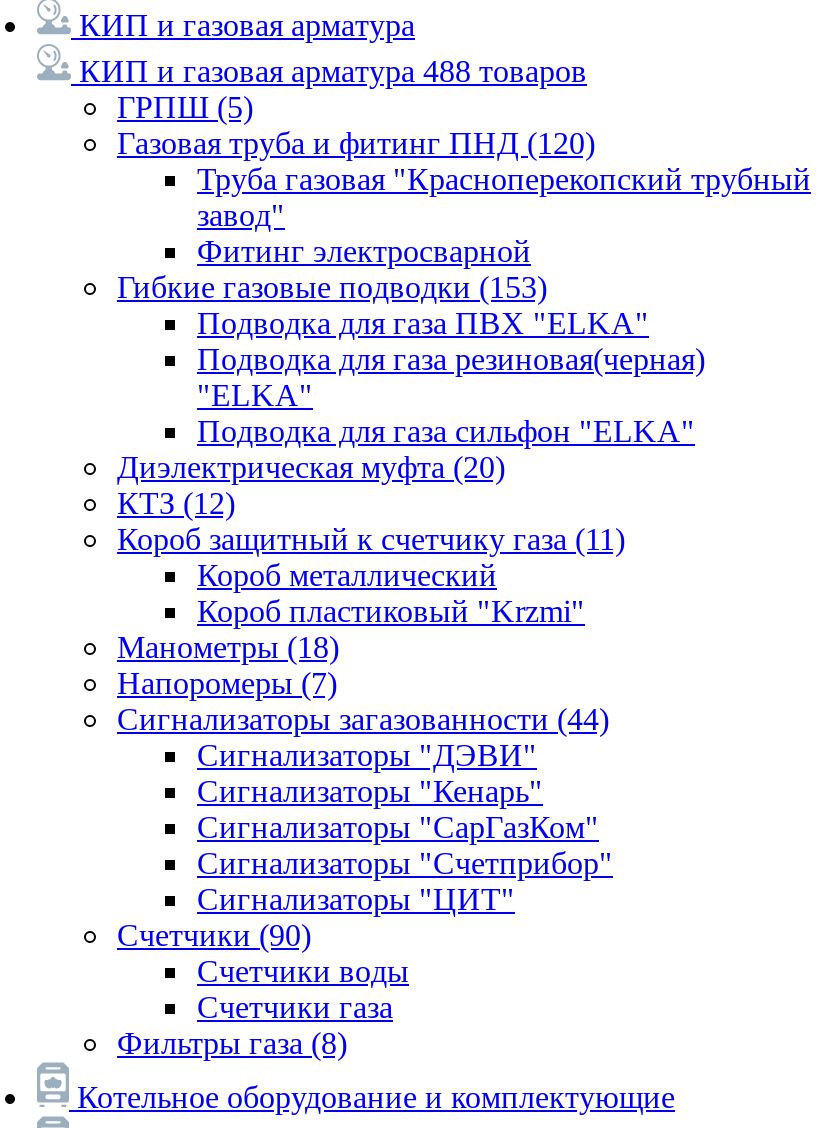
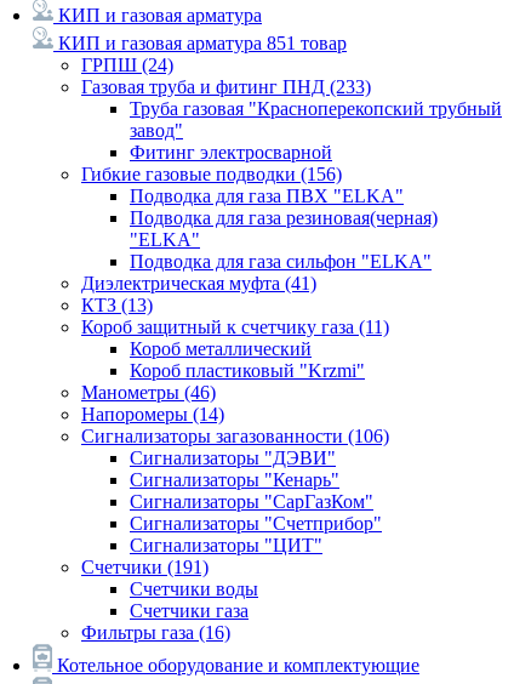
- КИП и газовая арматура 488 товаров
+ КИП и газовая арматура 851 товар

- ГРПШ (5)
+ ГРПШ (24)

- Газовая труба и фитинг ПНД (120)
+ Газовая труба и фитинг ПНД (233)

- Гибкие газовые подводки (153)
+ Гибкие газовые подводки (156)

- Диэлектрическая муфта (20)
+ Диэлектрическая муфта (41)

- КТЗ (12)
+ КТЗ (13)

- Манометры (18)
+ Манометры (46)

- Напоромеры(7)
+ Напоромеры(14)

- Сигнализаторы загазованности (44)
+ Сигнализаторы загазованности (106)

- Счетчики (90)
+ Счетчики (191)

- Фильтры газа (8)
+ Фильтры газа (16)
